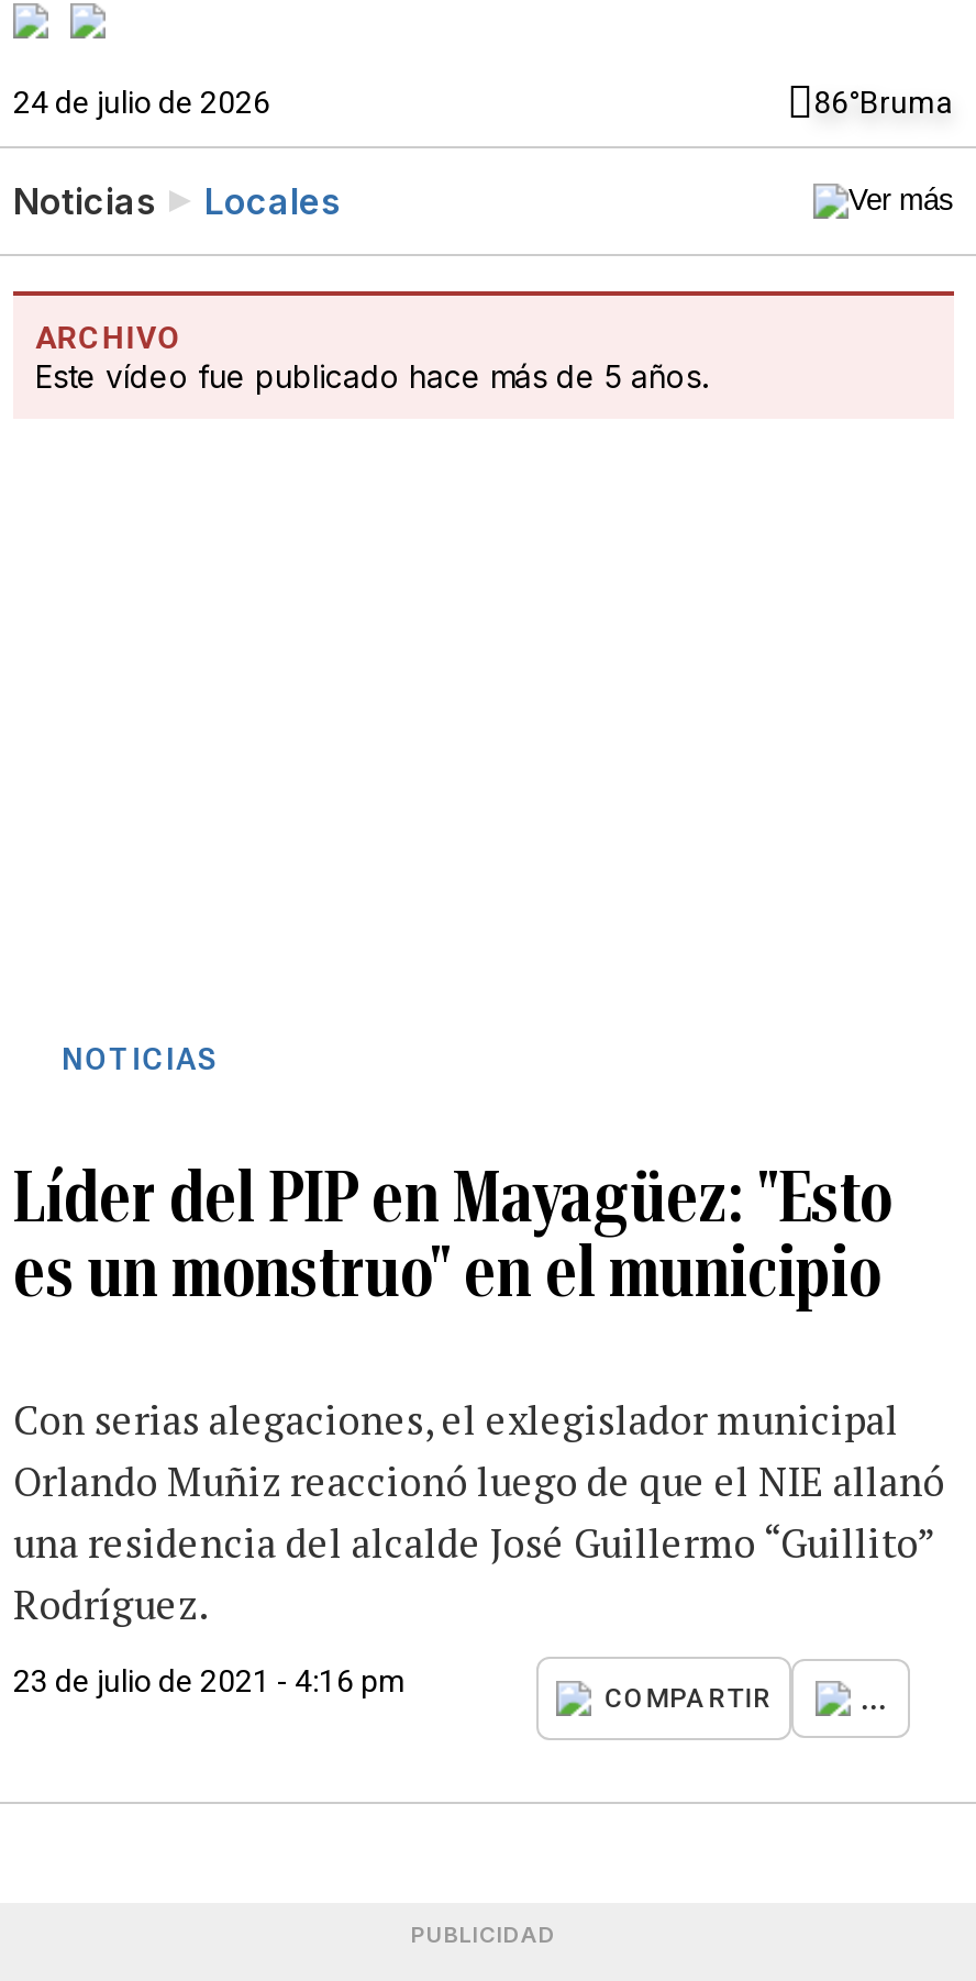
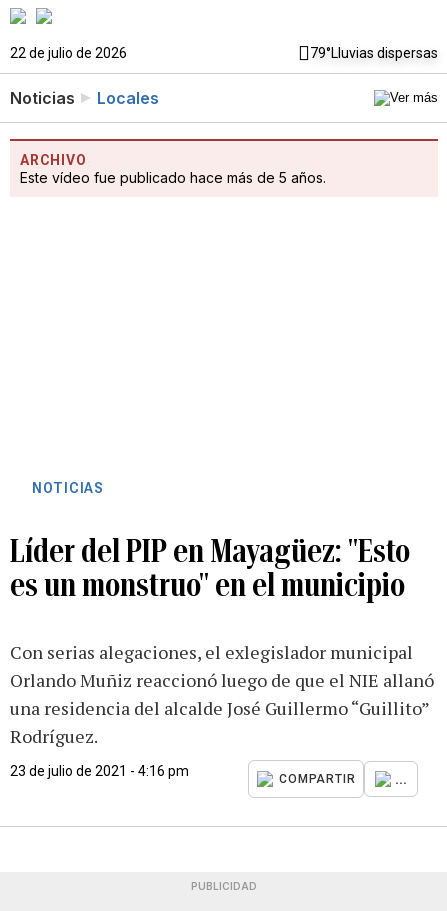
- 24 de julio de 2026
- 86°Bruma
+ 22 de julio de 2026
+ 79°Lluvias dispersas
